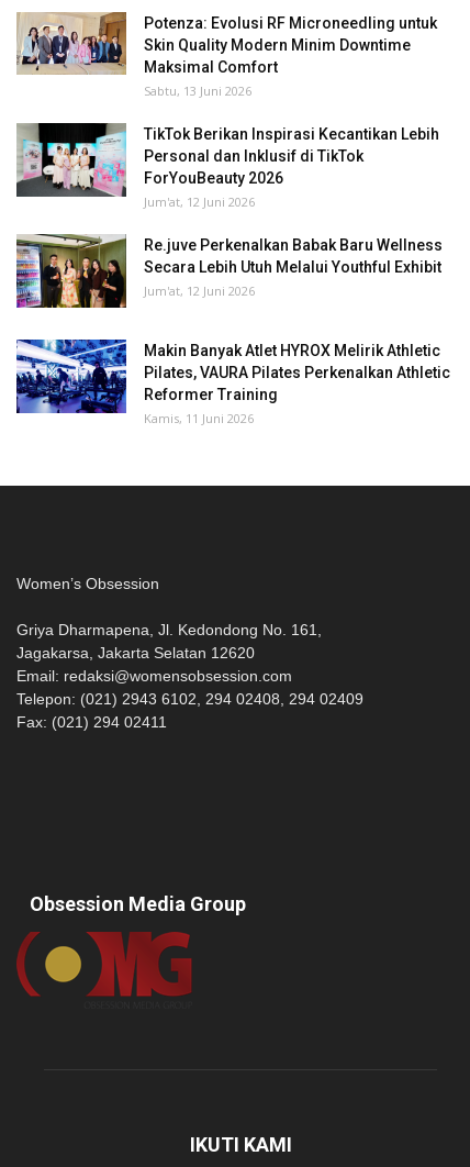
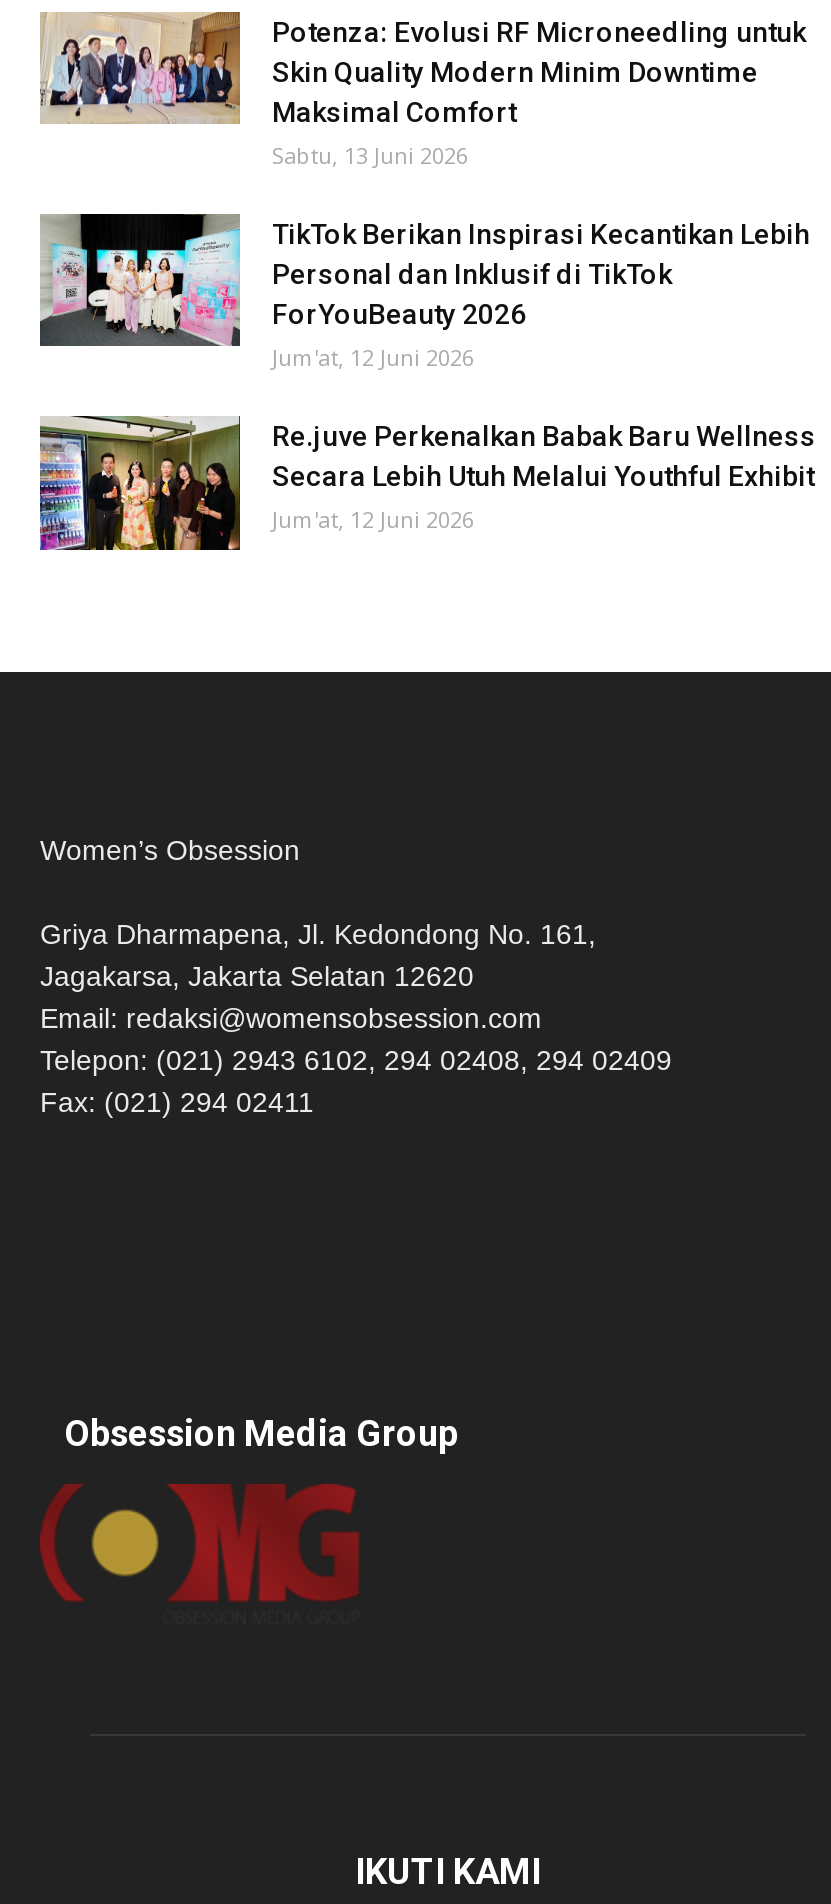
- [image]
- Makin Banyak Atlet HYROX Melirik Athletic
- Pilates, VAURA Pilates Perkenalkan Athletic
- Reformer Training
- Kamis, 11 Juni 2026
